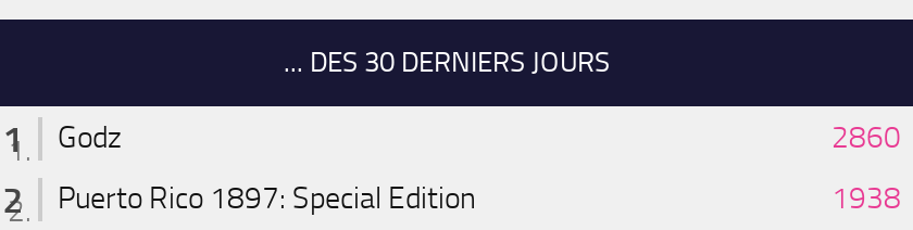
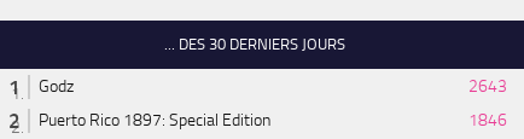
- 2860
+ 2643

- 1938
+ 1846
